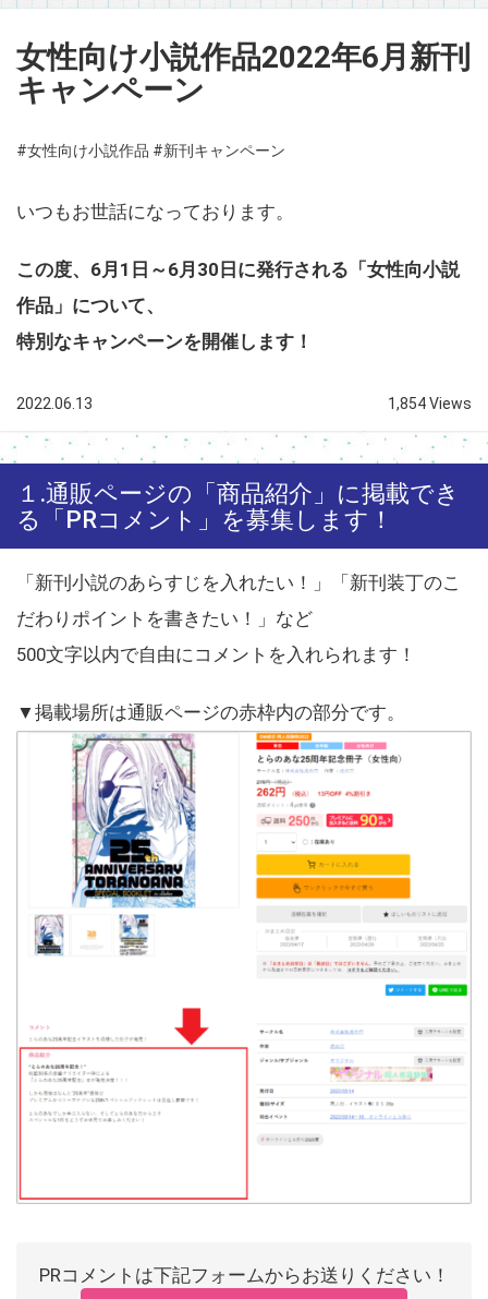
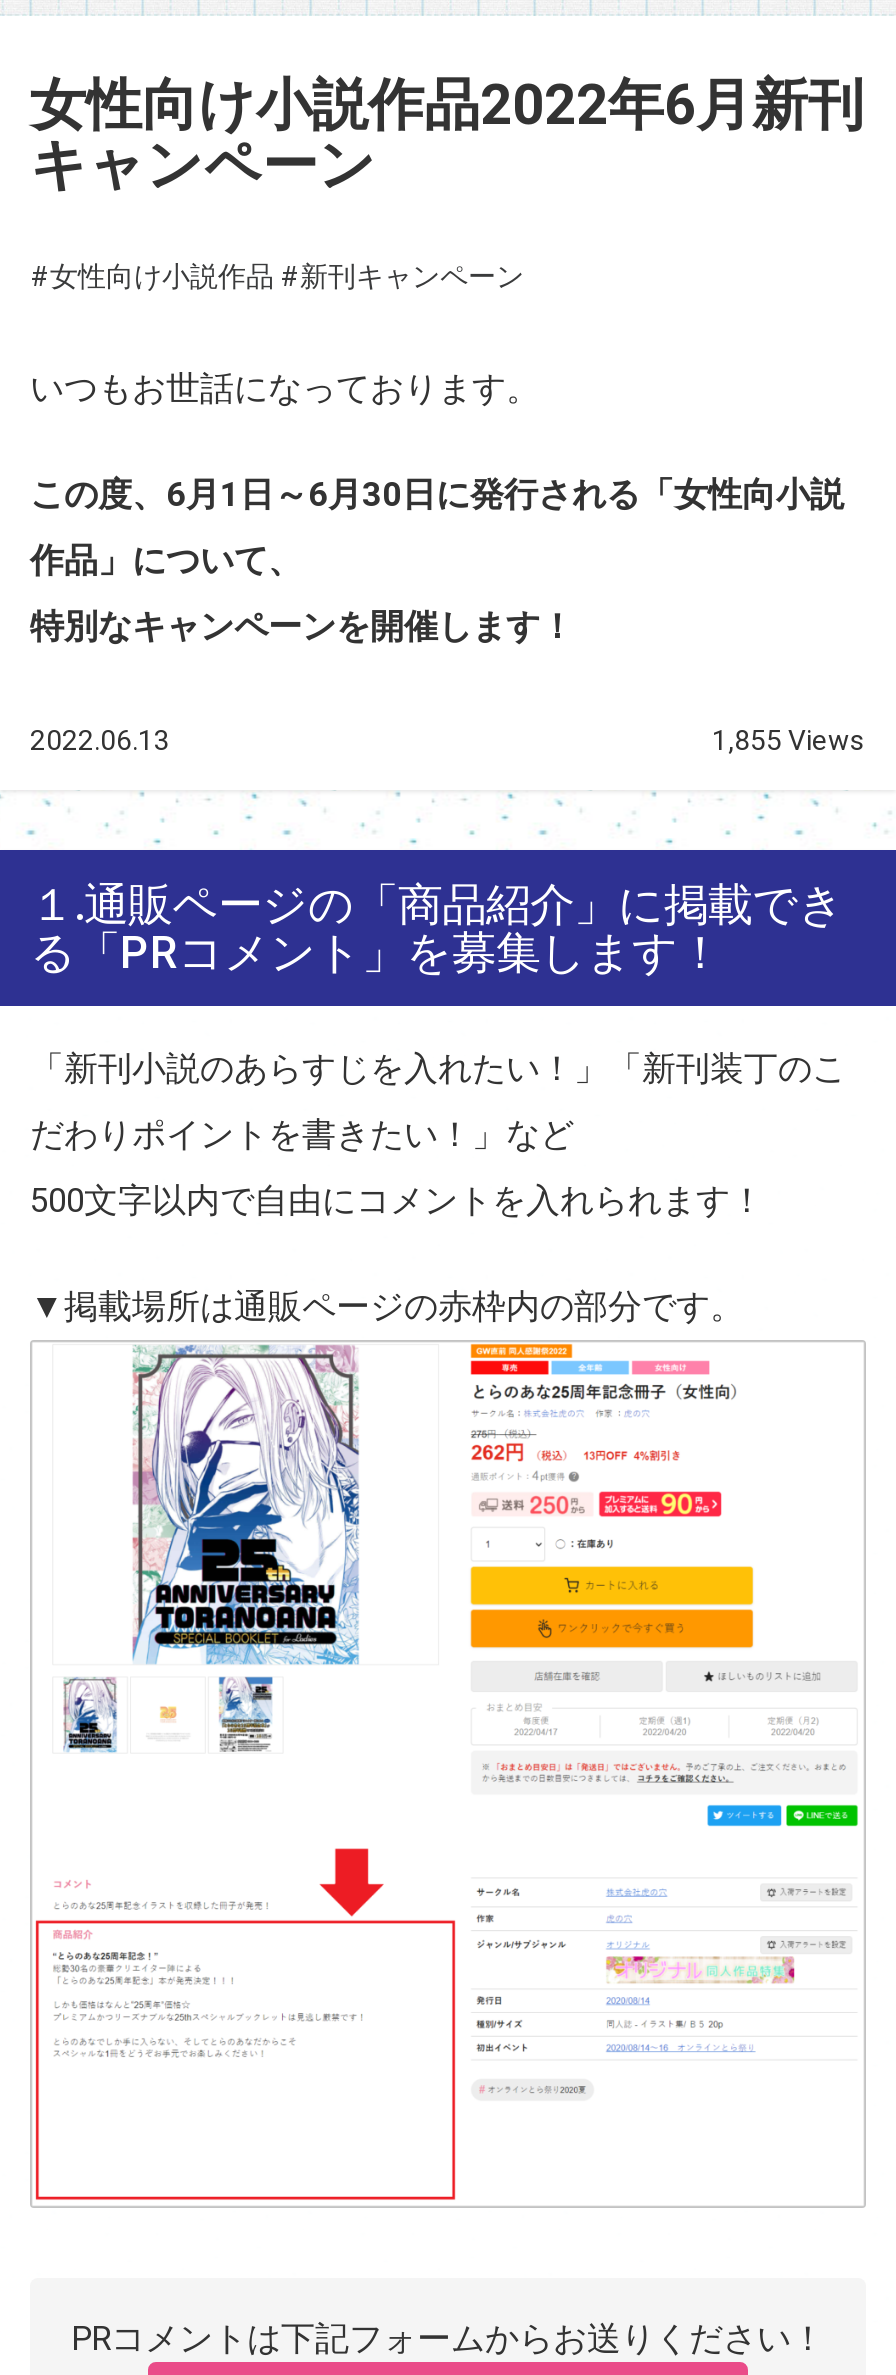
- 1,854 Views
+ 1,855 Views
